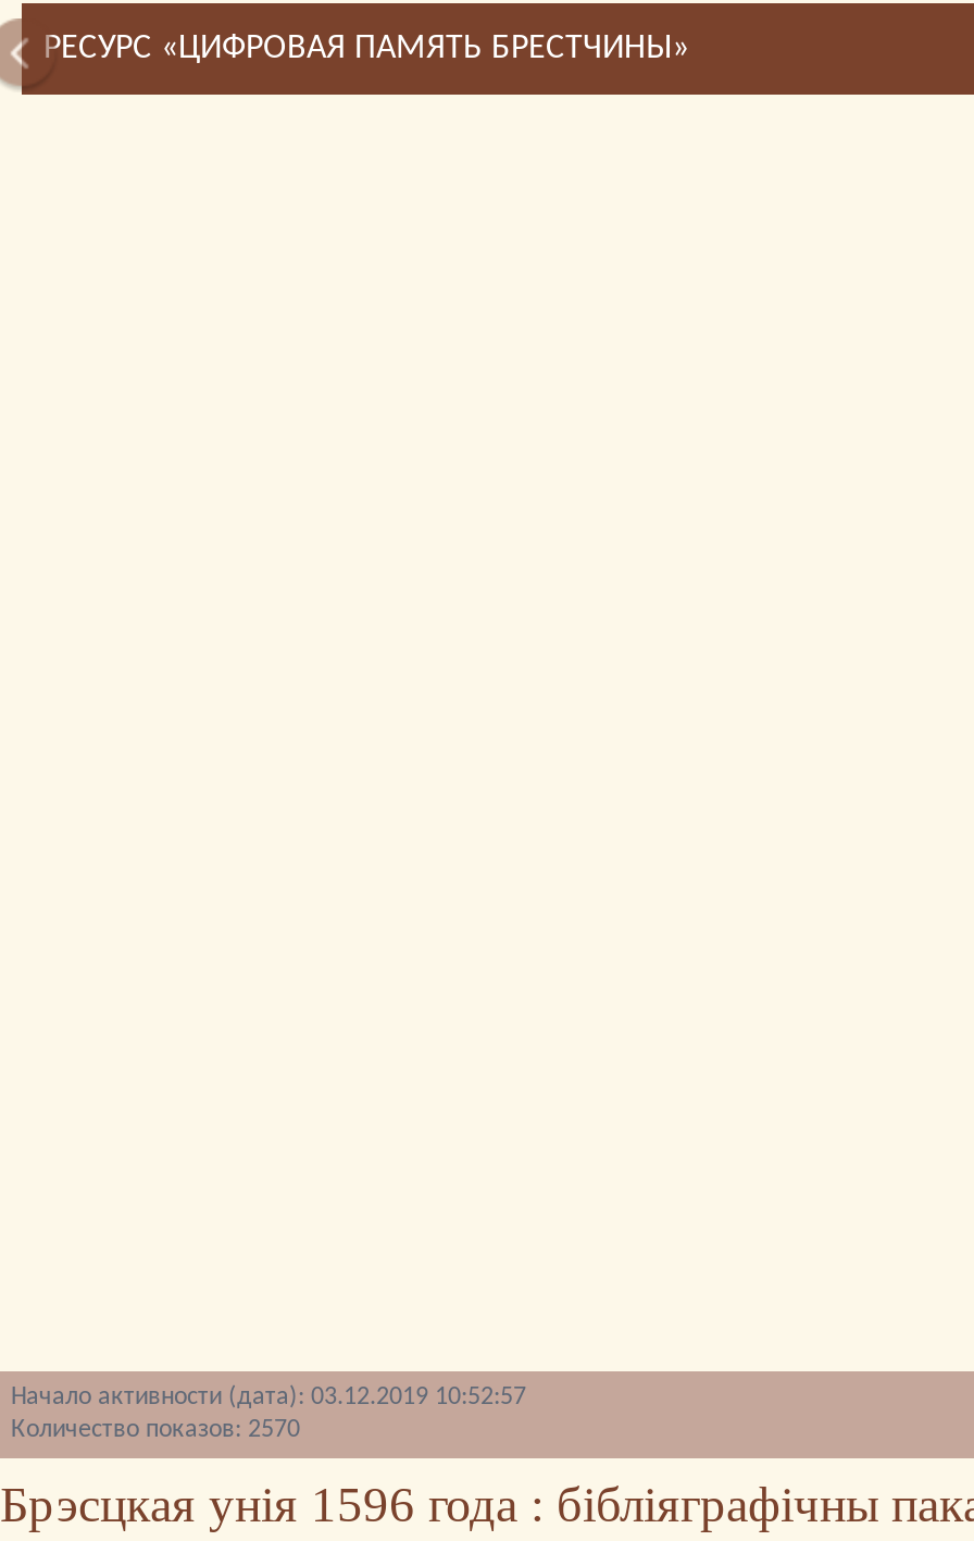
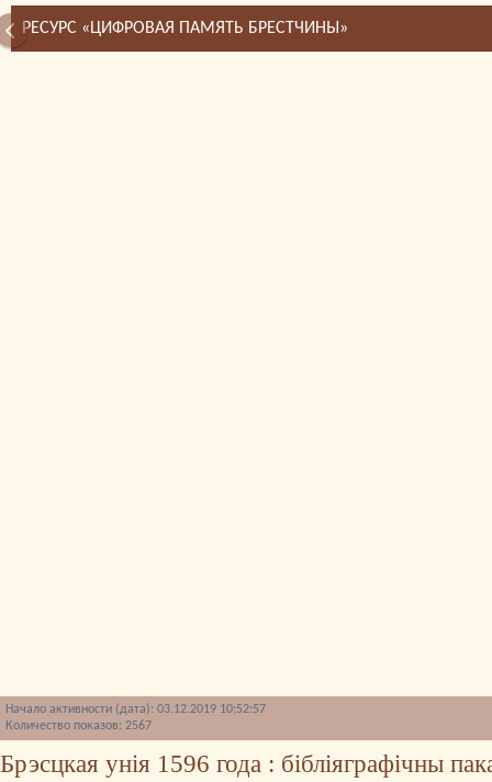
- Количество показов: 2570
+ Количество показов: 2567
